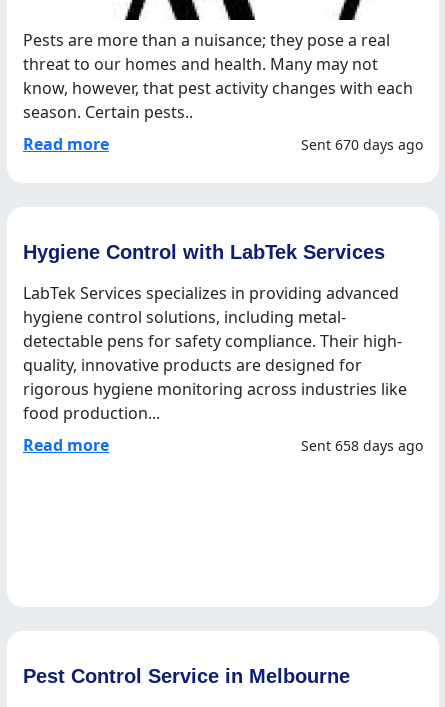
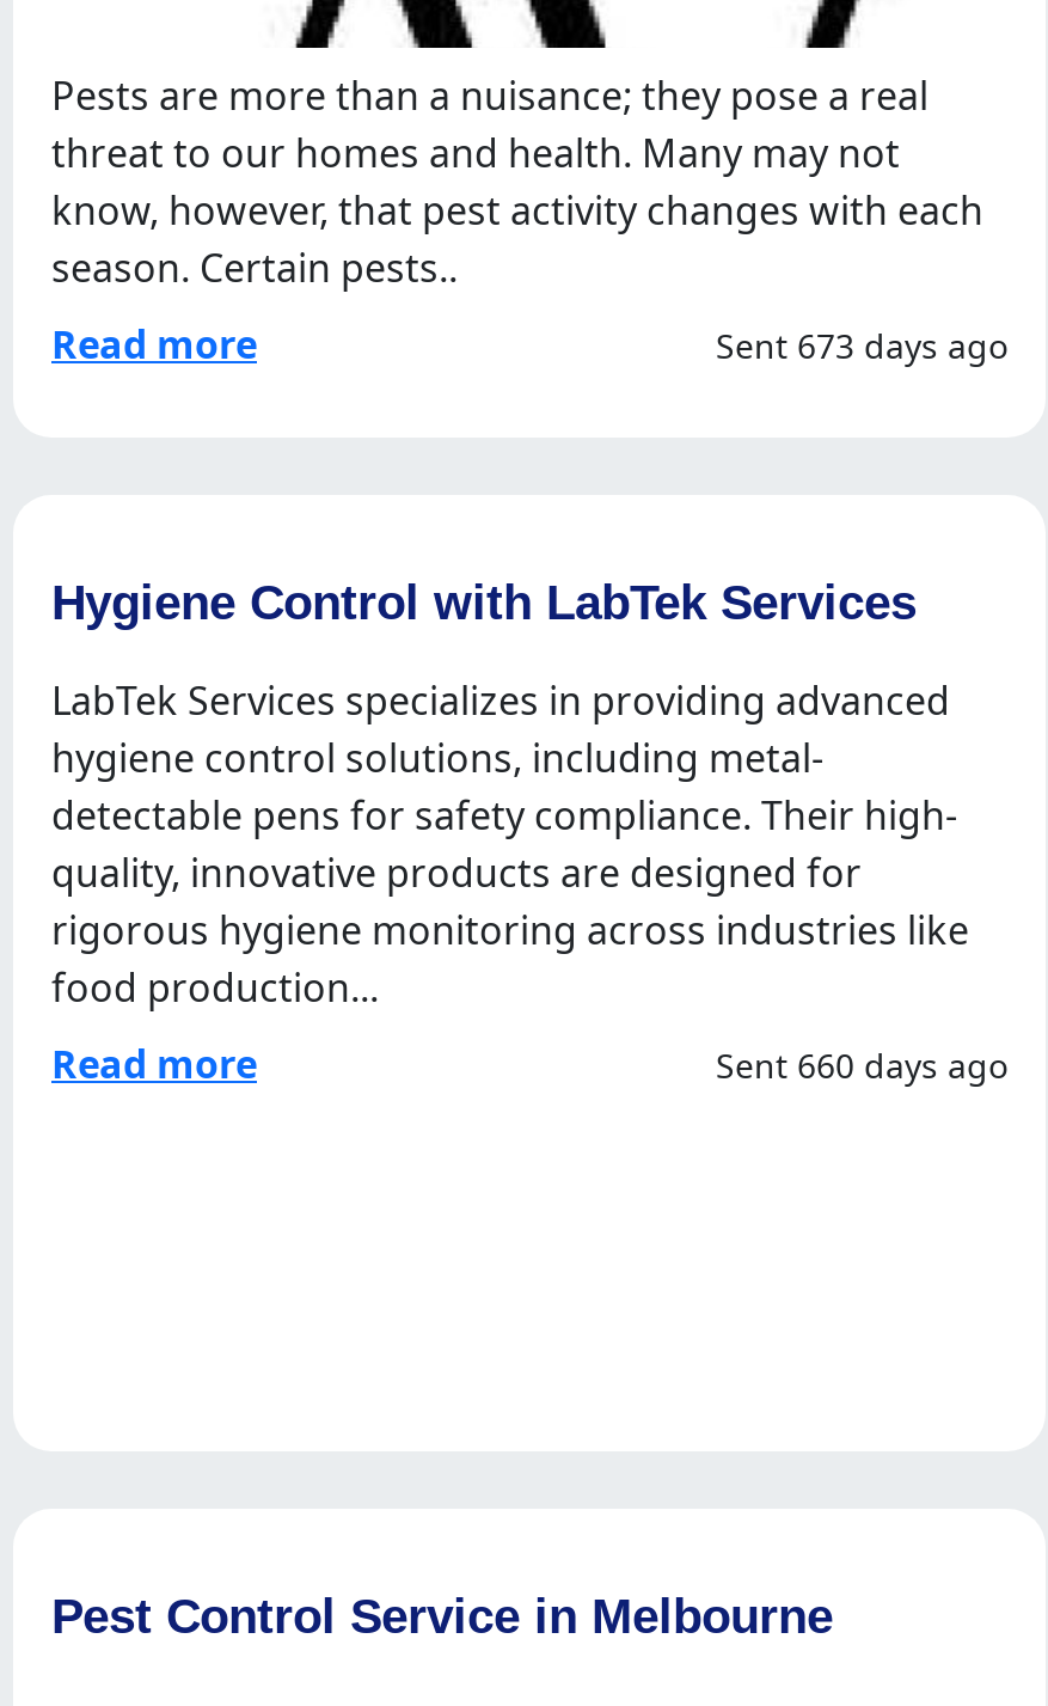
- Sent 670 days ago
+ Sent 673 days ago

- Sent 658 days ago
+ Sent 660 days ago
